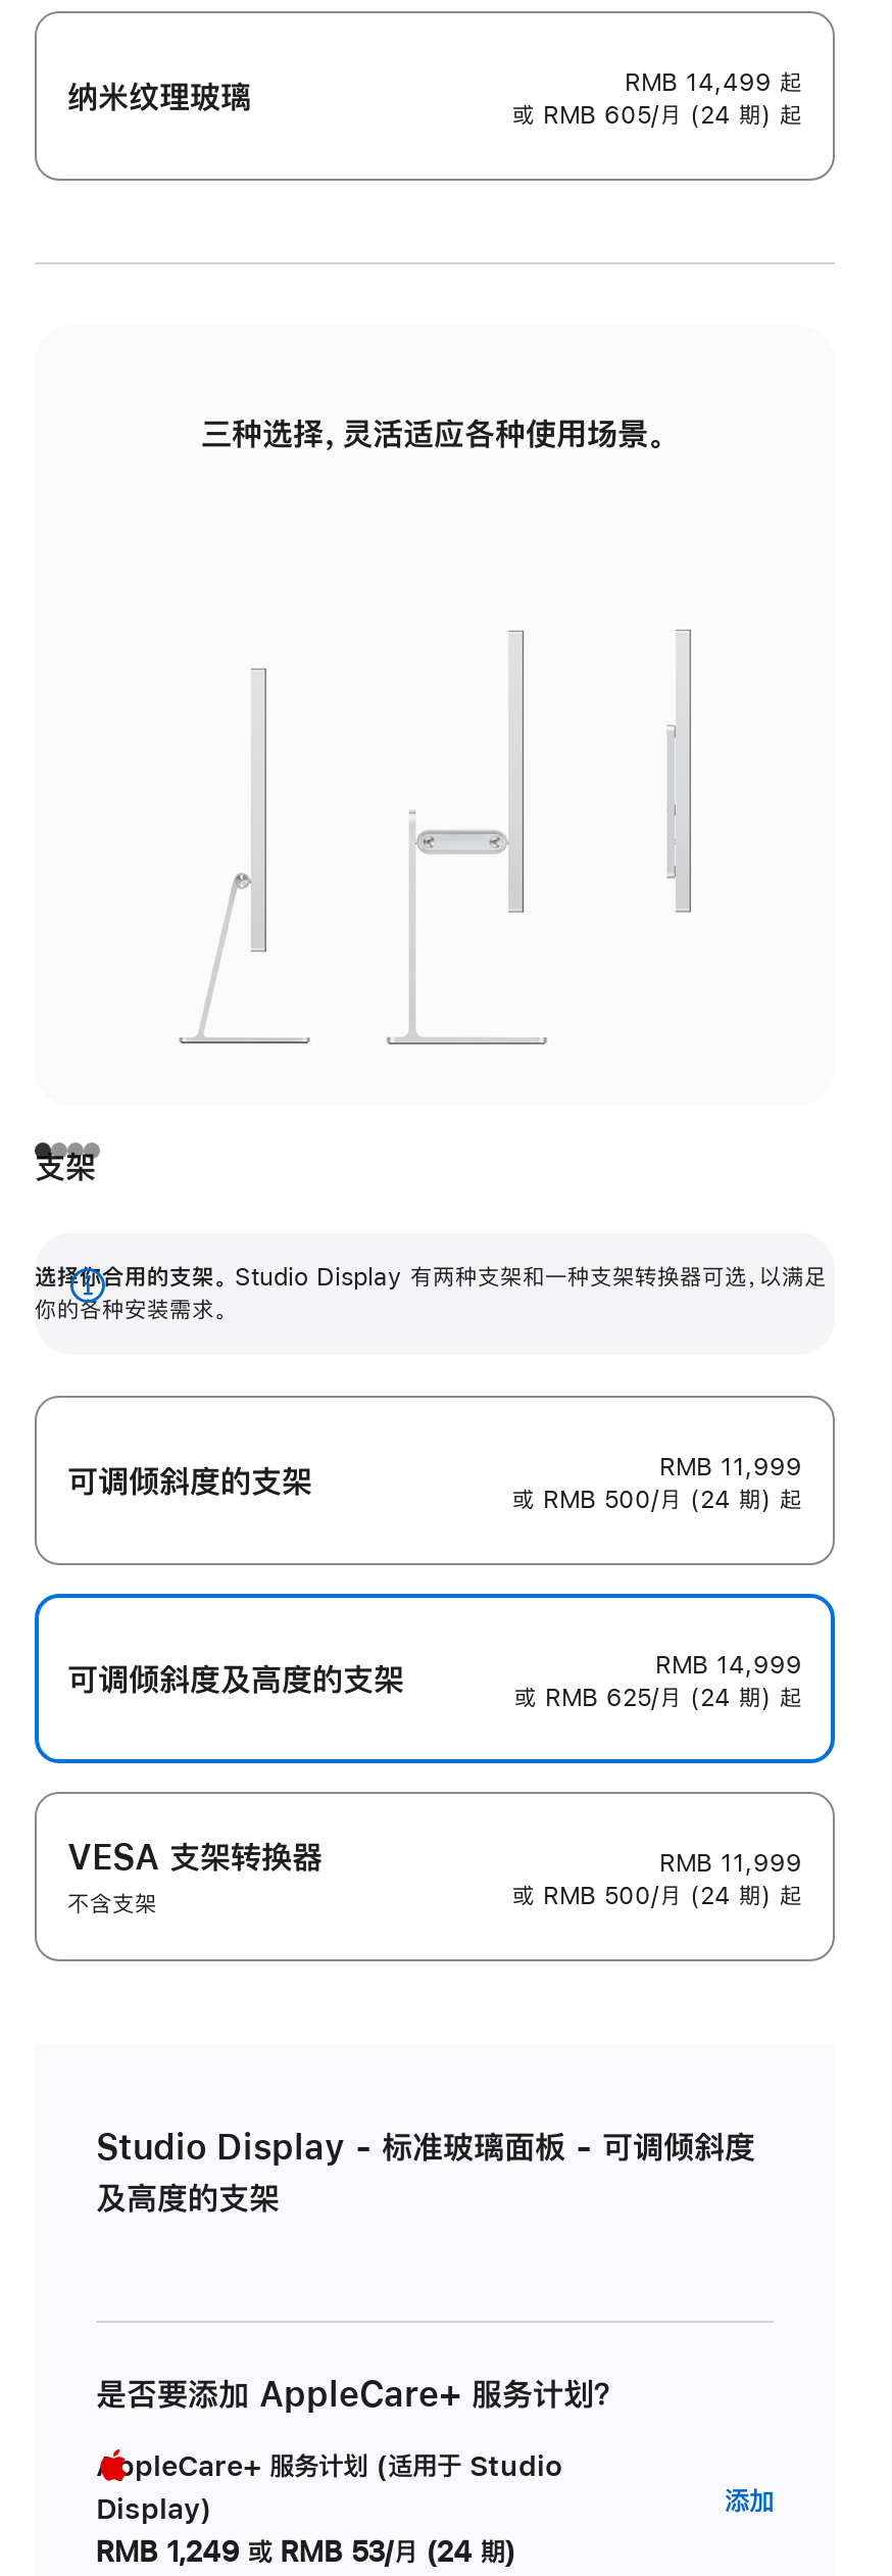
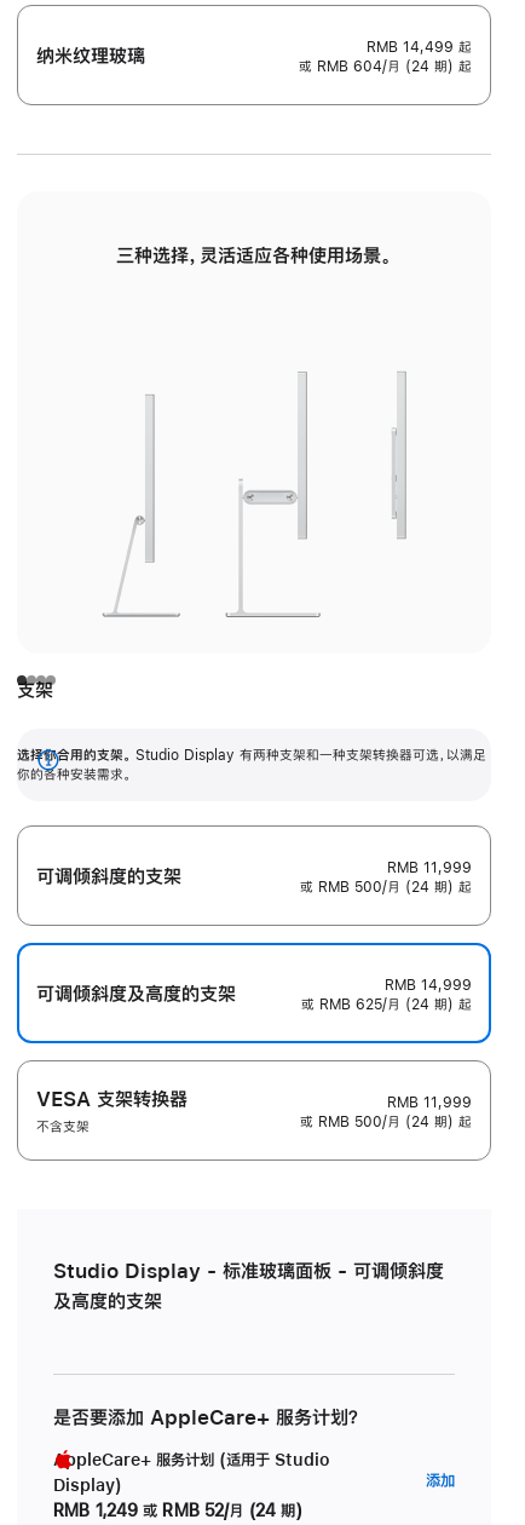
- 或 RMB 605/月 (24 期) 起
+ 或 RMB 604/月 (24 期) 起

- RMB 1,249 或 RMB 53/月 (24 期)
+ RMB 1,249 或 RMB 52/月 (24 期)
